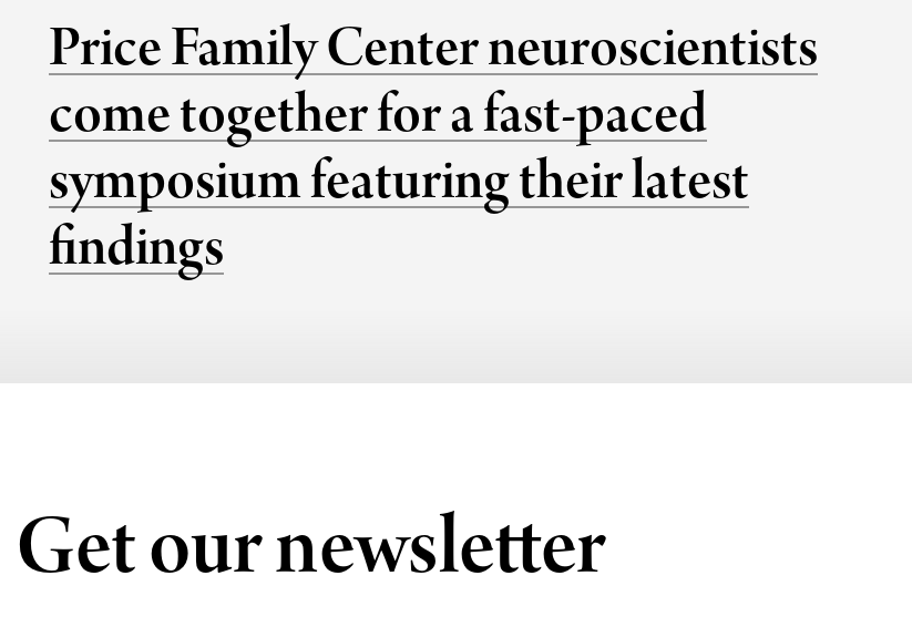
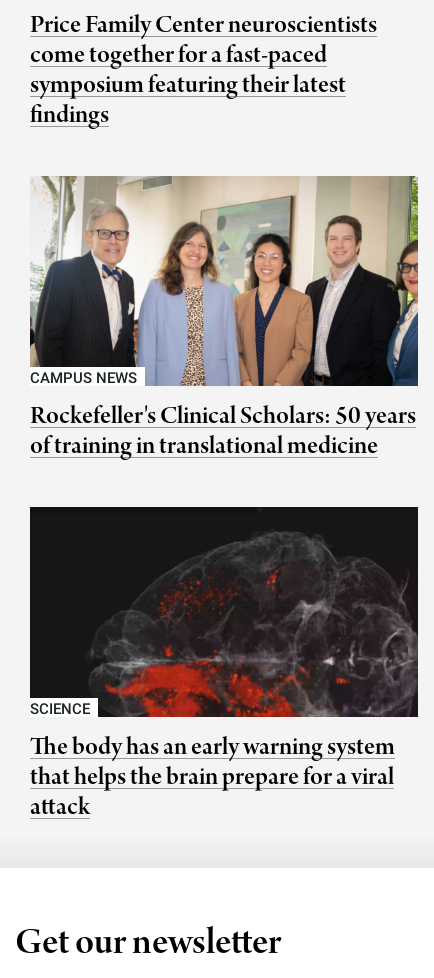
+ [image]
+ CAMPUS NEWS
+ Rockefeller's Clinical Scholars: 50 years
+ of training in translational medicine

+ [image]
+ SCIENCE
+ The body has an early warning system
+ that helps the brain prepare for a viral
+ attack
